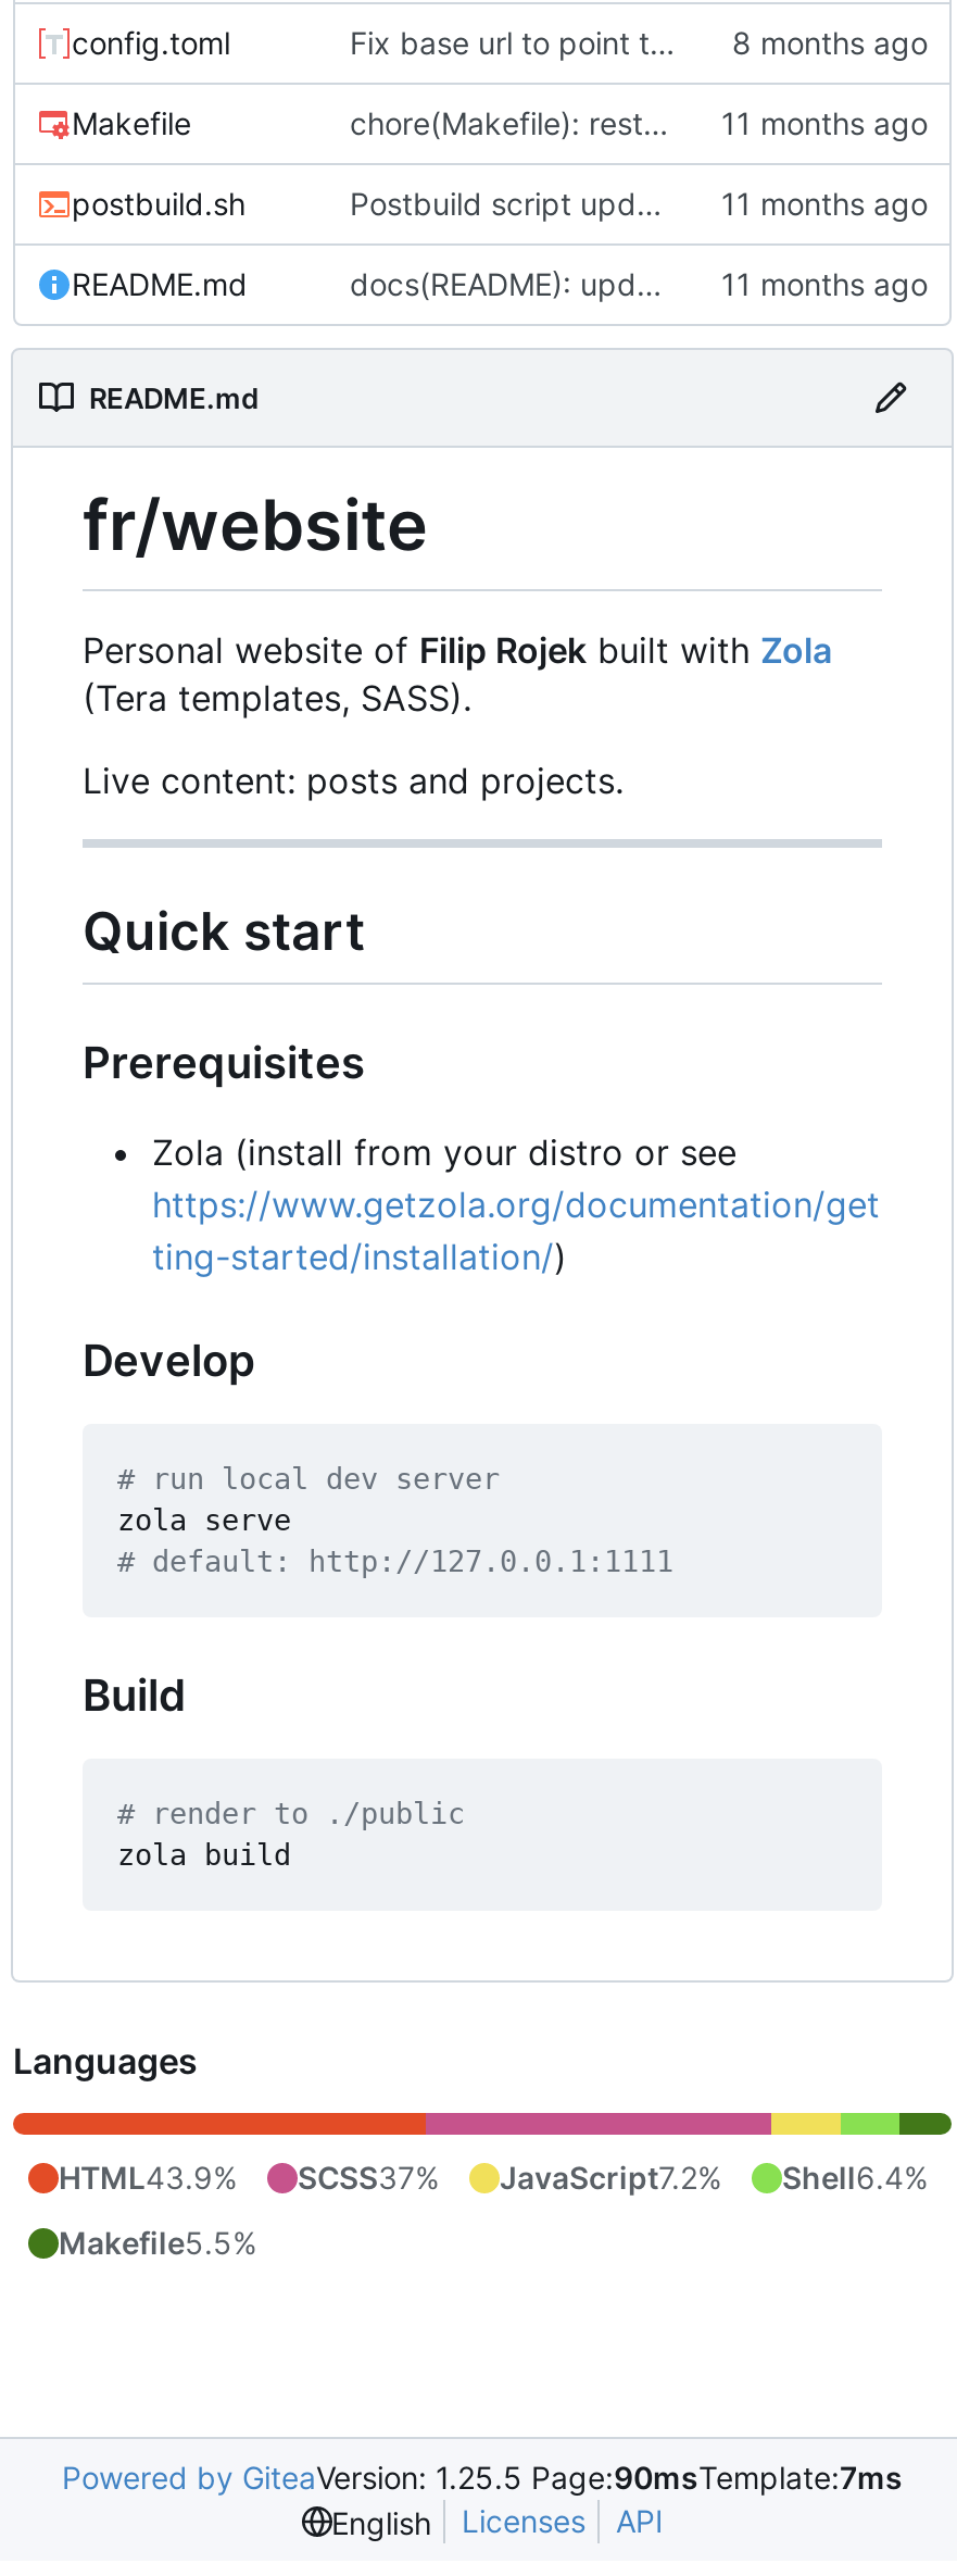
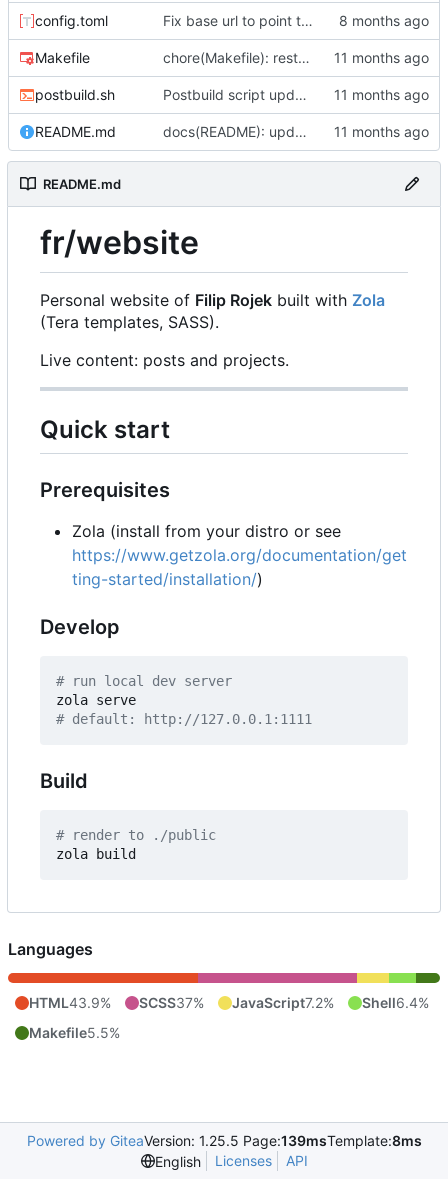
- Powered by GiteaVersion: 1.25.5 Page:90msTemplate:7ms
+ Powered by GiteaVersion: 1.25.5 Page:139msTemplate:8ms
